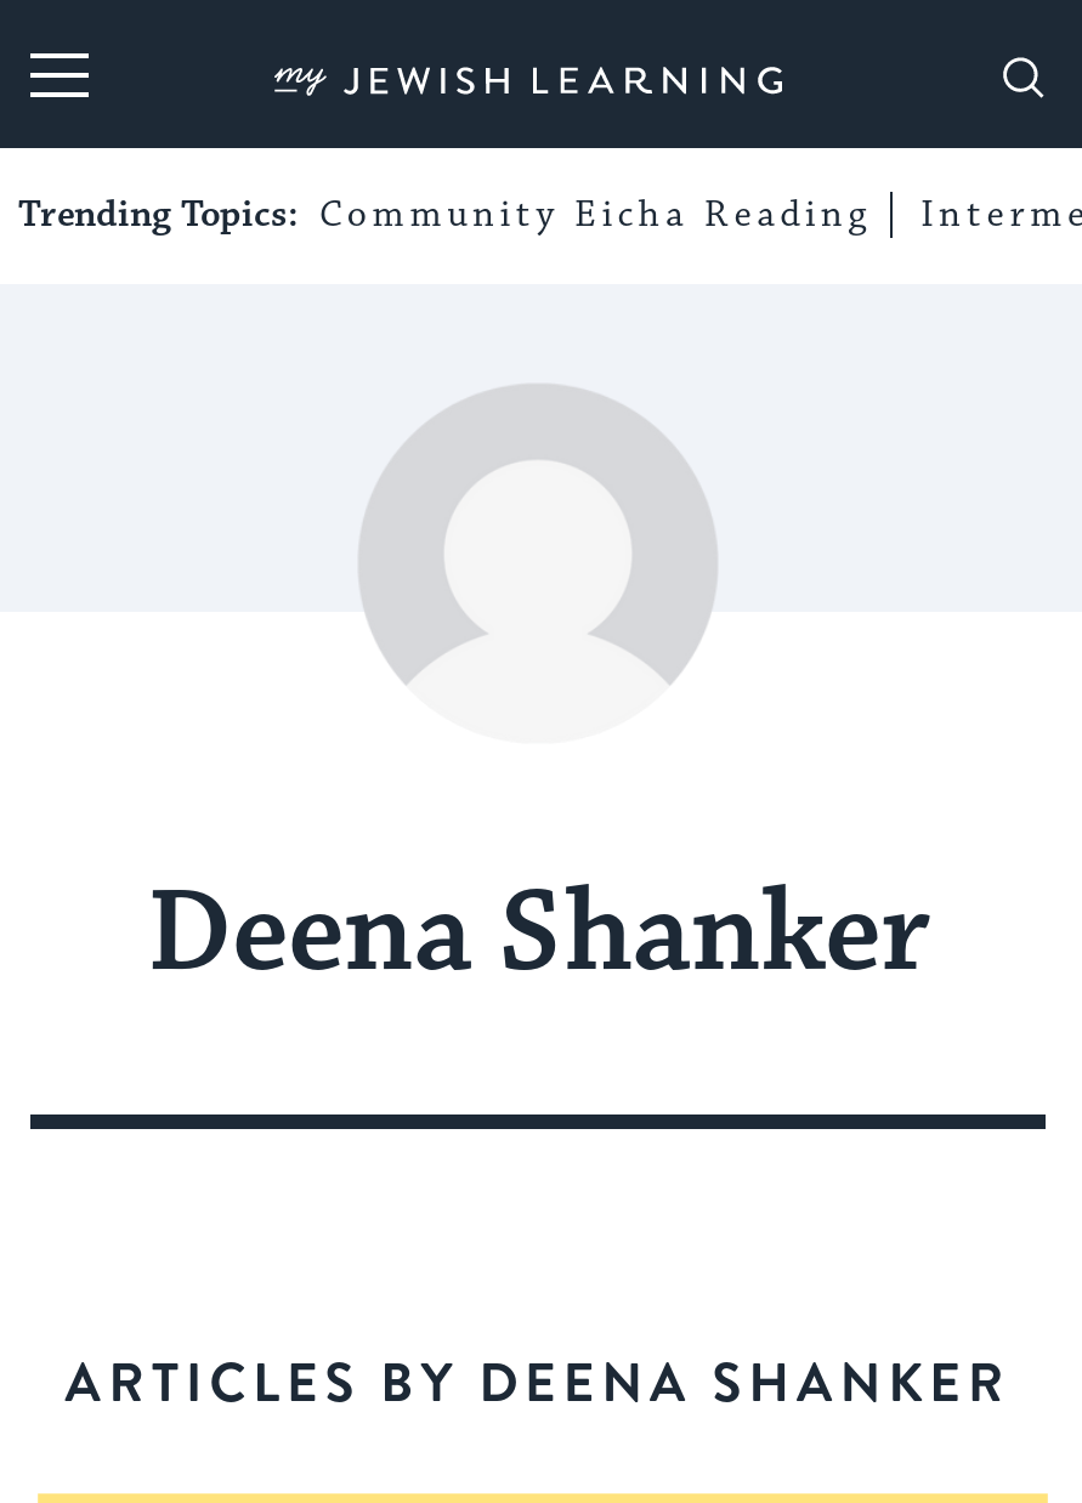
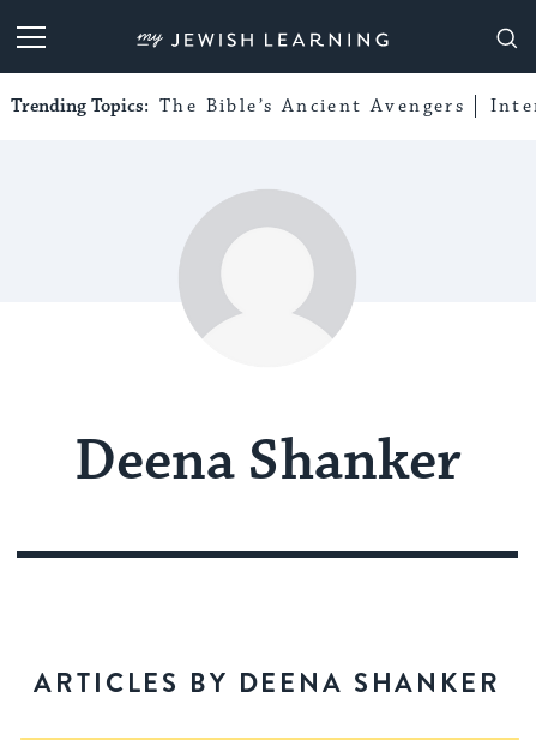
- Trending Topics: Community Eicha Reading
+ Trending Topics: The Bible’s Ancient Avengers
